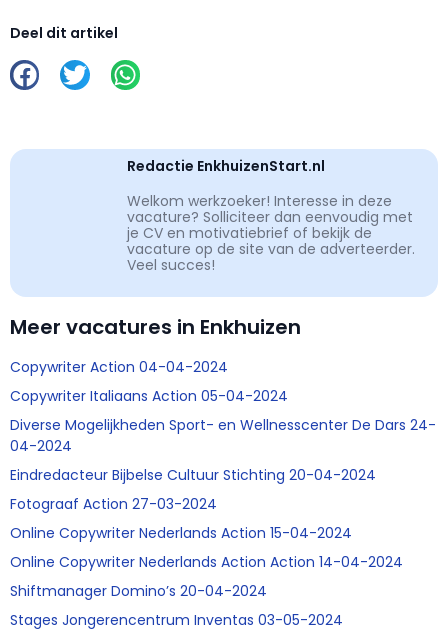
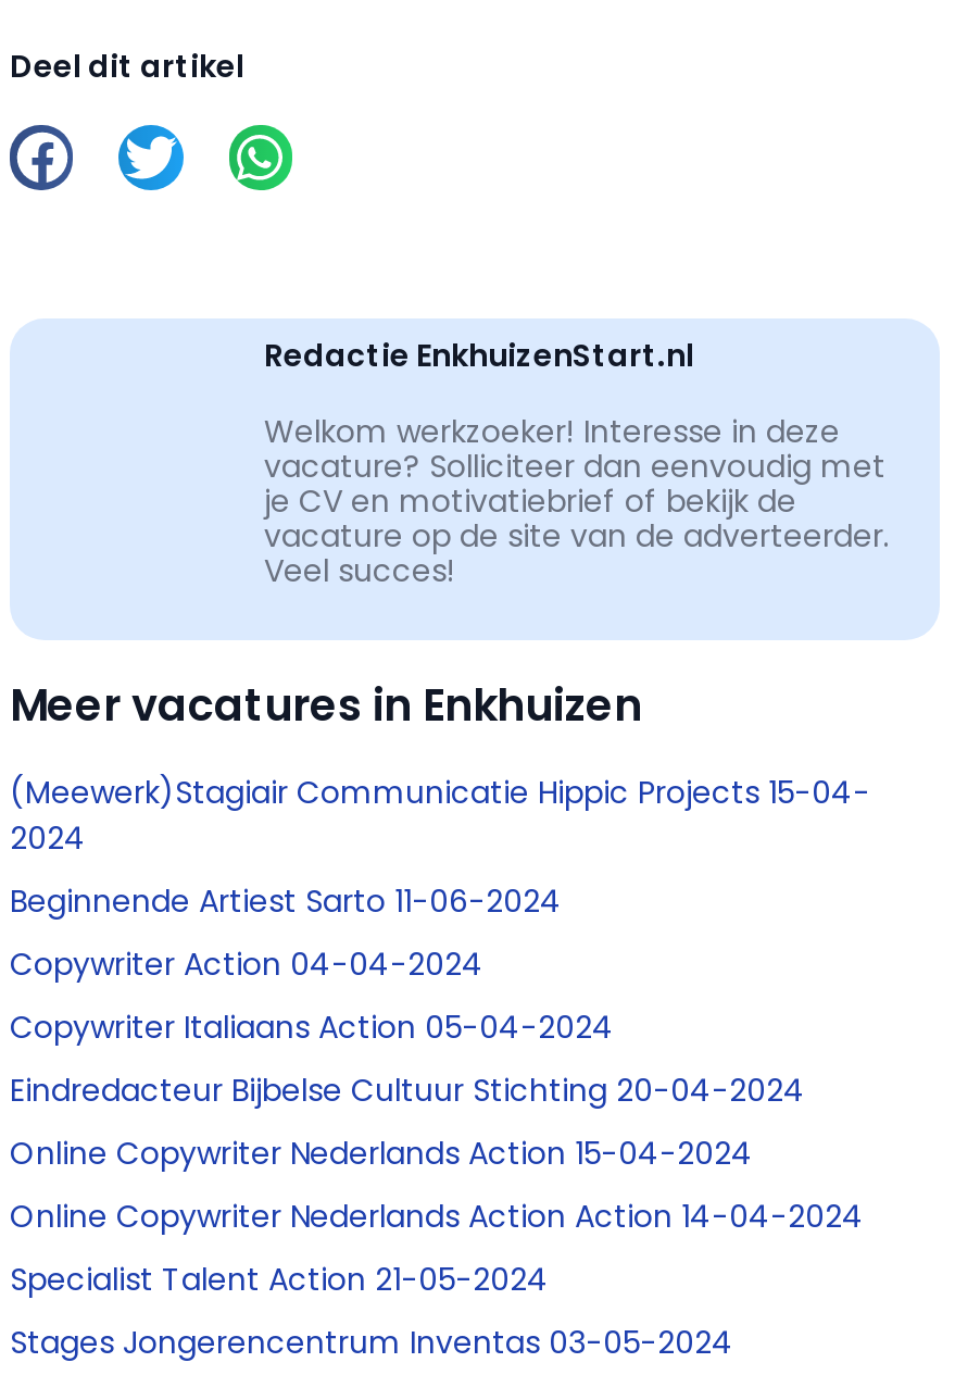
+ (Meewerk)Stagiair Communicatie Hippic Projects 15-04-
+ 2024
+ Beginnende Artiest Sarto 11-06-2024

moved down: Copywriter Action 04-04-2024 | Copywriter Italiaans Action 05-04-2024

- Diverse Mogelijkheden Sport- en Wellnesscenter De Dars 24-
- 04-2024

moved down: Eindredacteur Bijbelse Cultuur Stichting 20-04-2024

- Fotograaf Action 27-03-2024

- Shiftmanager Domino’s 20-04-2024
+ Specialist Talent Action 21-05-2024
